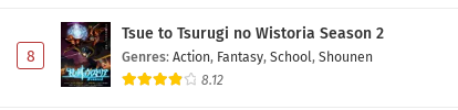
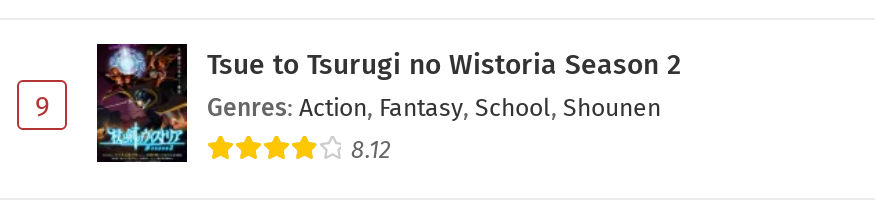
- 8
+ 9
